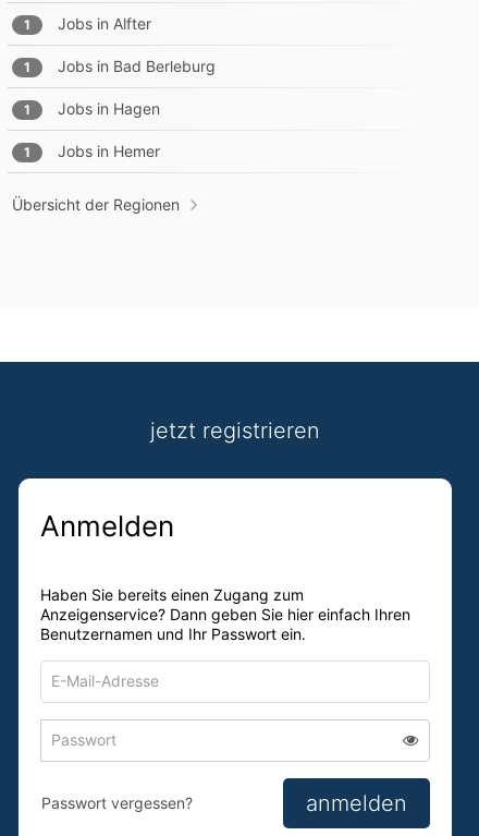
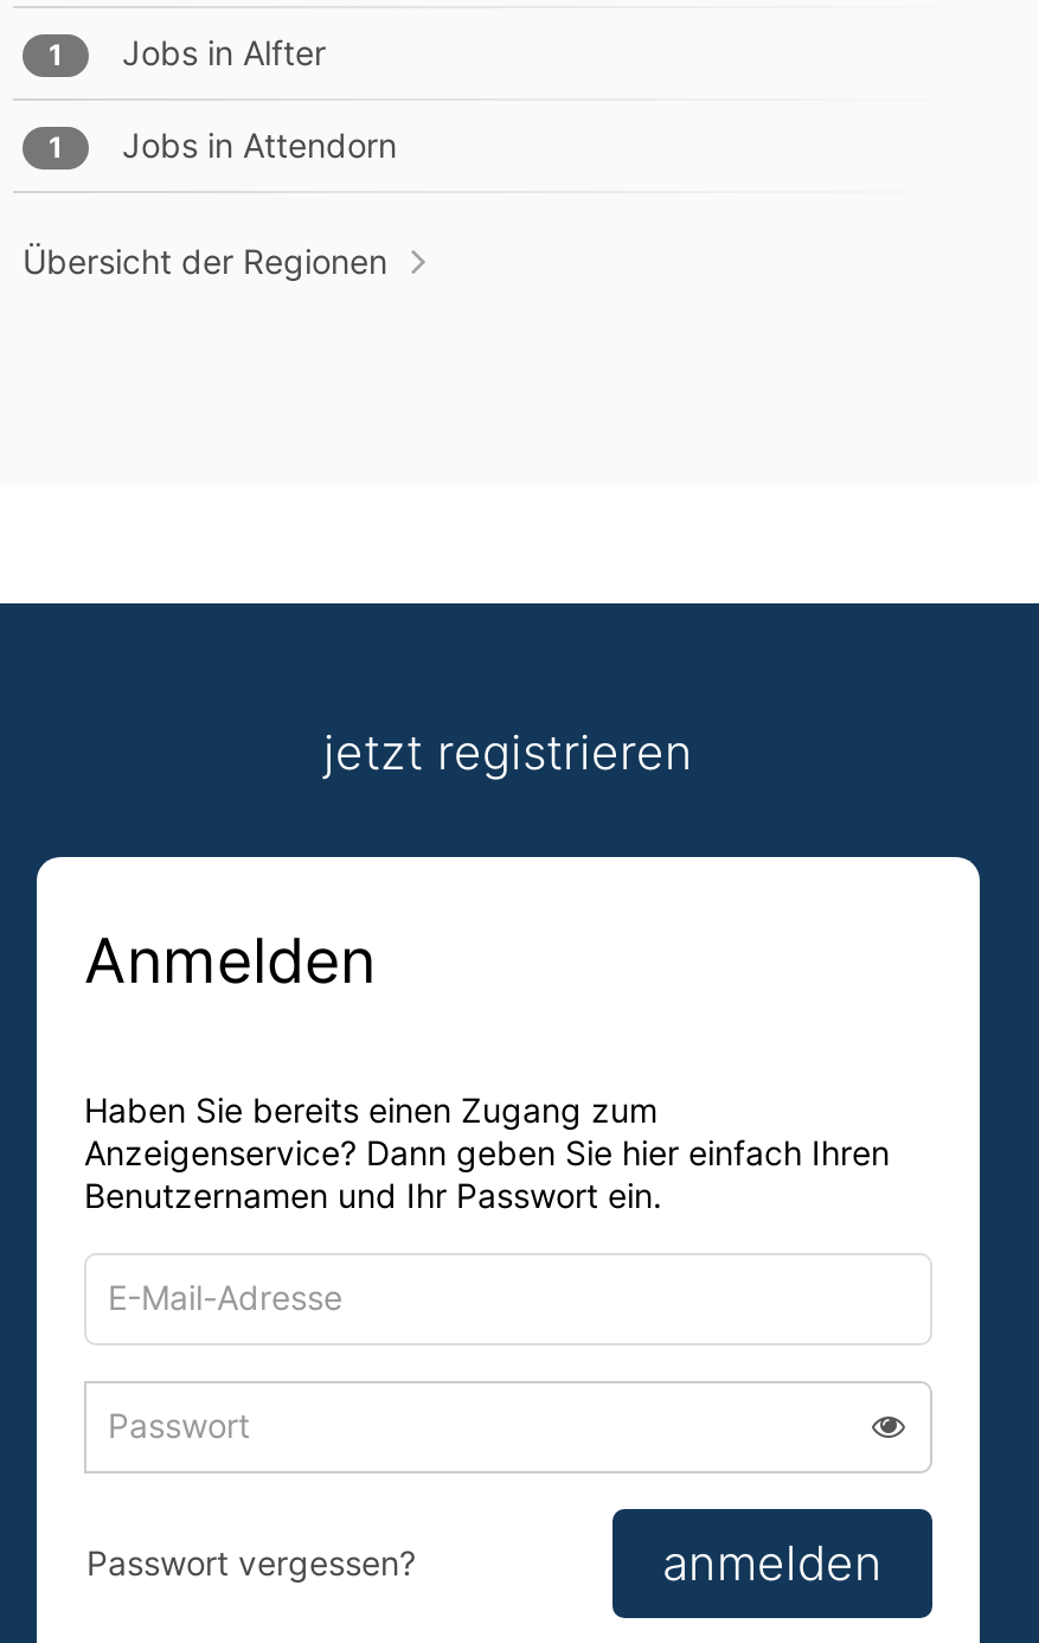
- Jobs in Bad Berleburg
- 1
- Jobs in Hagen
- 1
- Jobs in Hemer
+ Jobs in Attendorn
